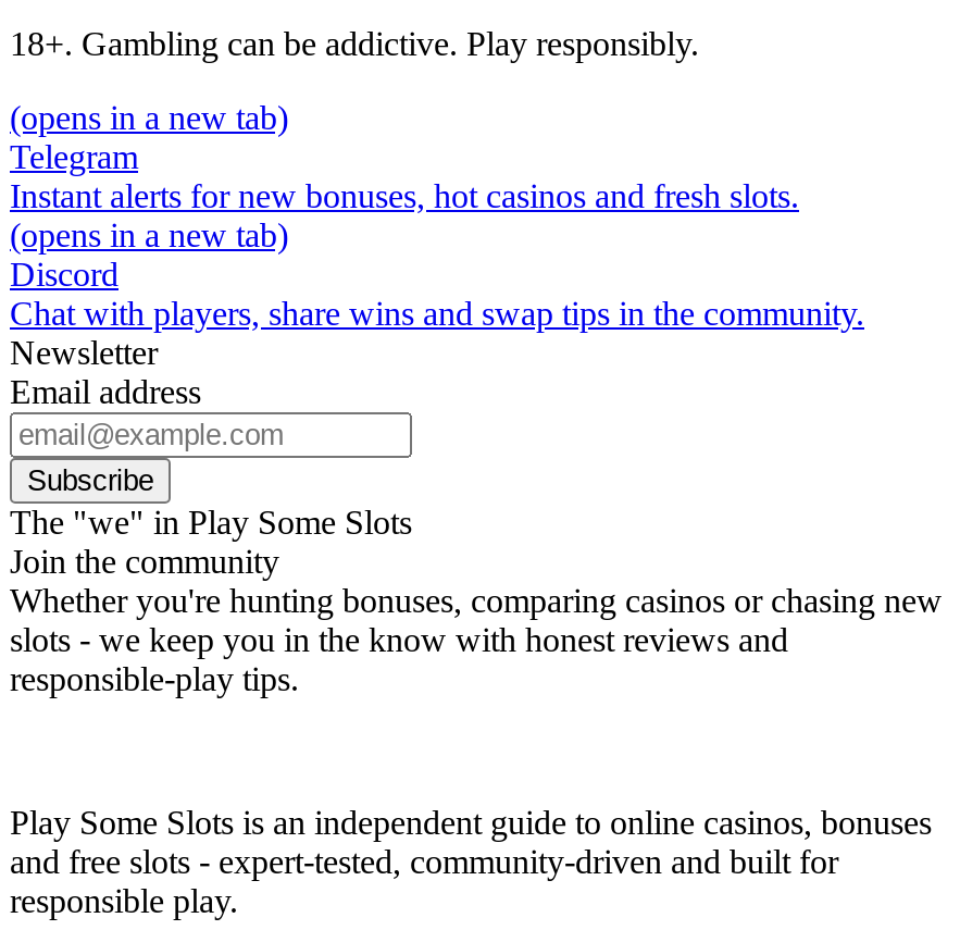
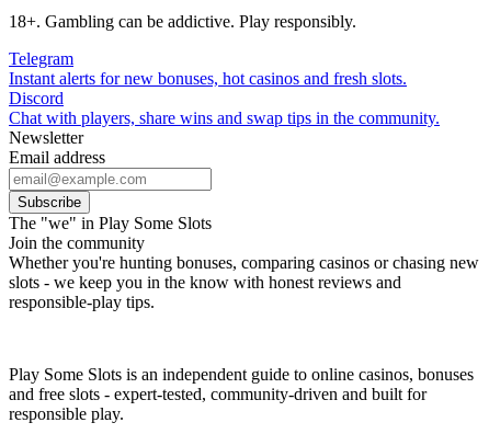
- (opens in a new tab)

- (opens in a new tab)
